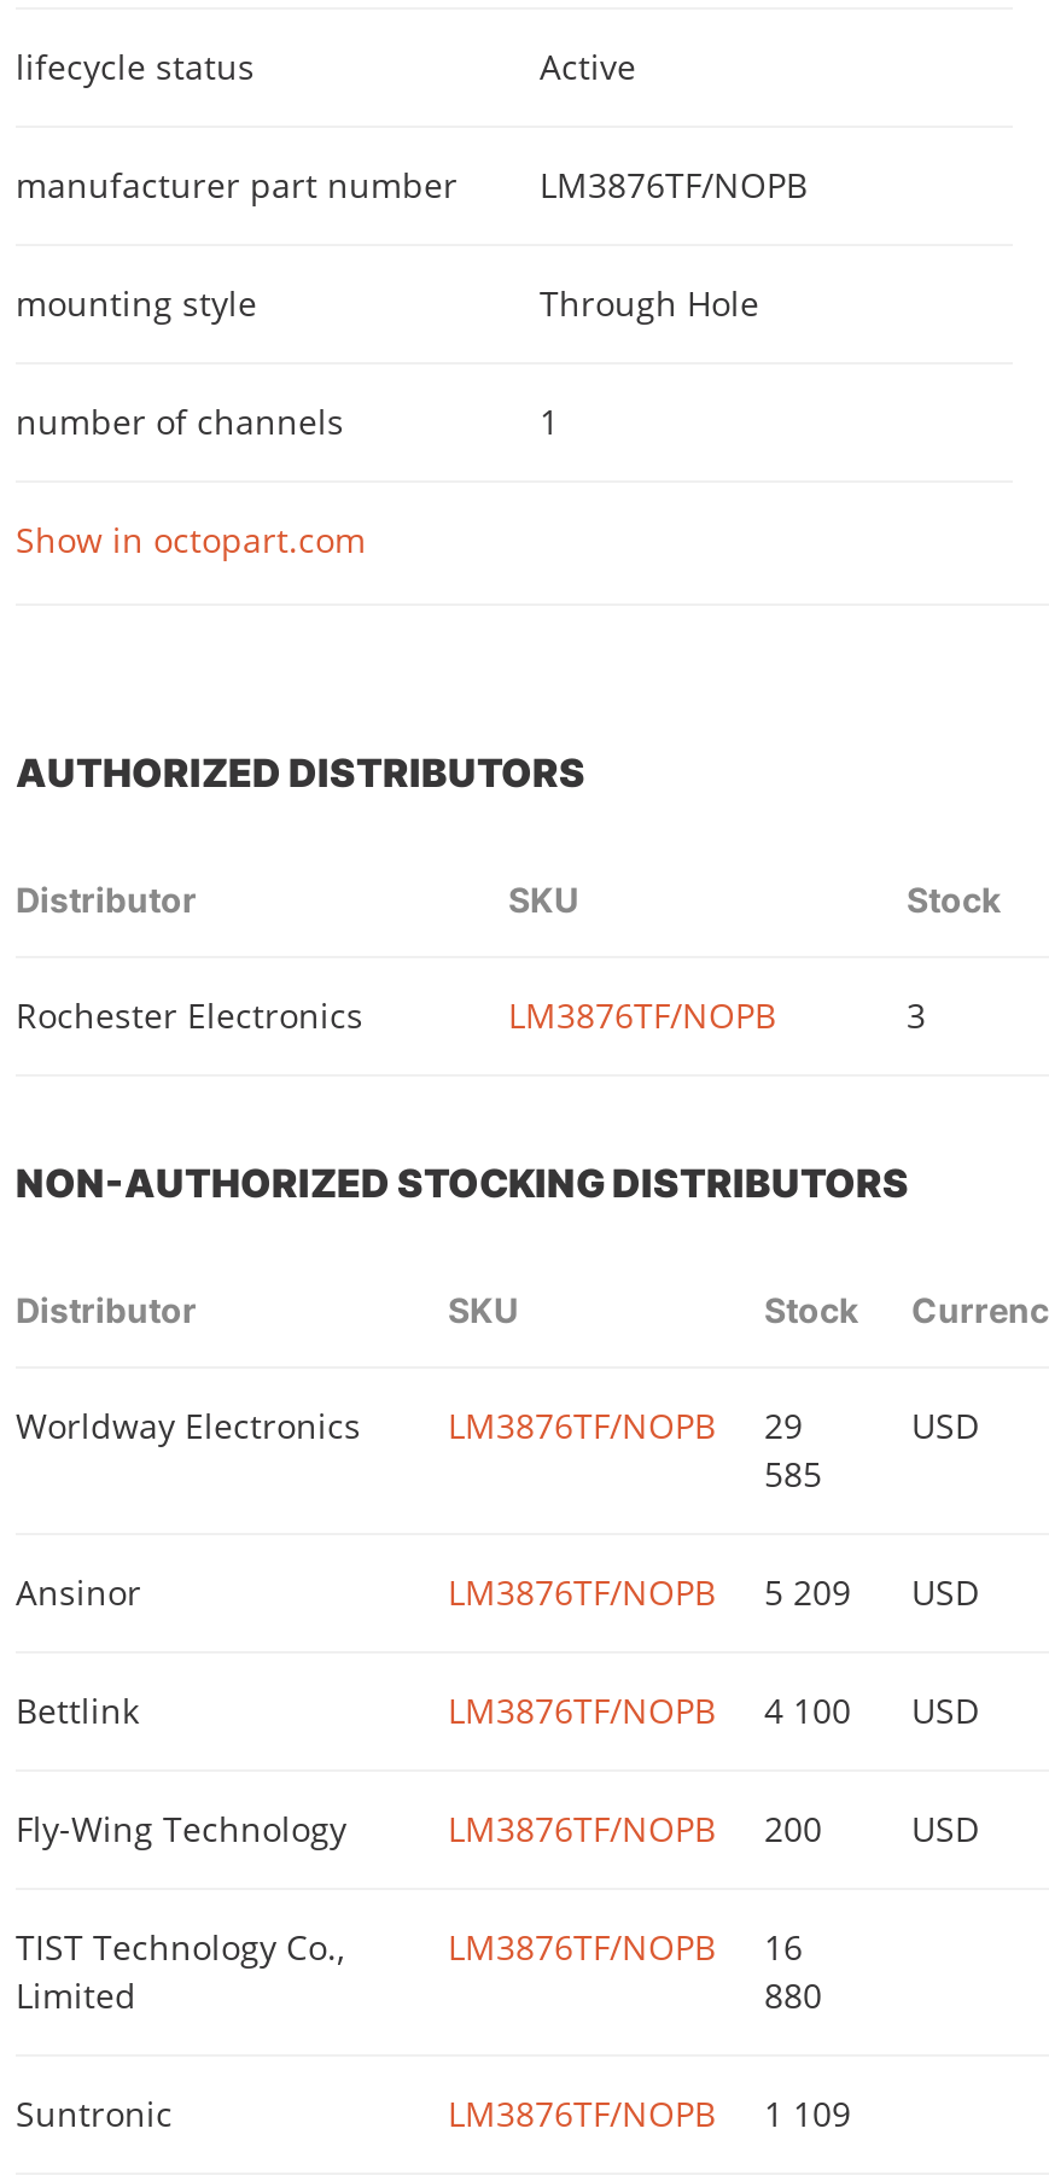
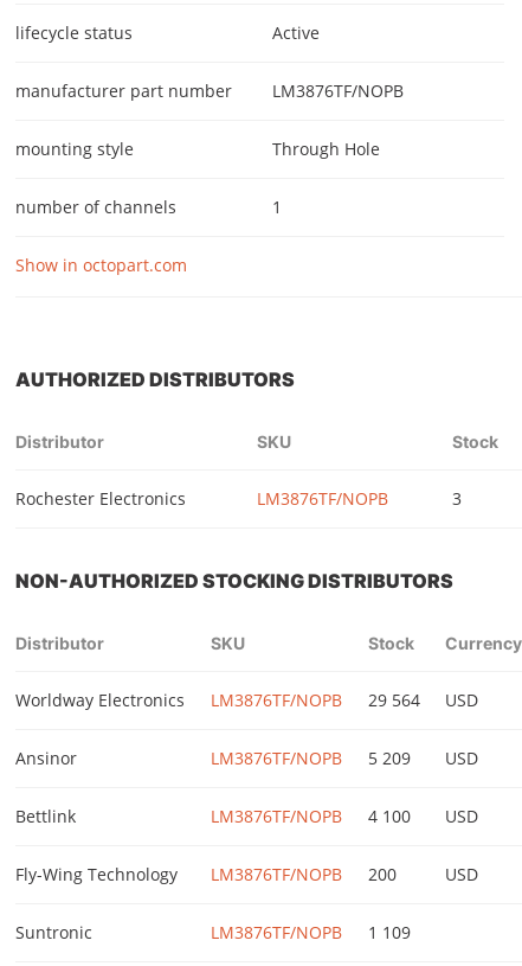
- 29
- 585
+ 29 564

- TIST Technology Co.,
- Limited

- LM3876TF/NOPB
- 16
- 880
